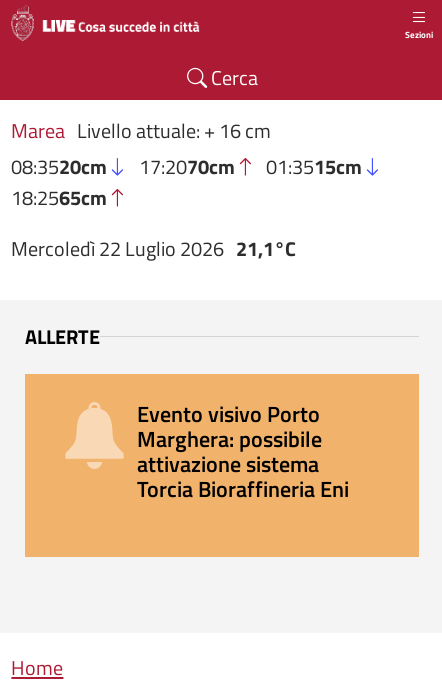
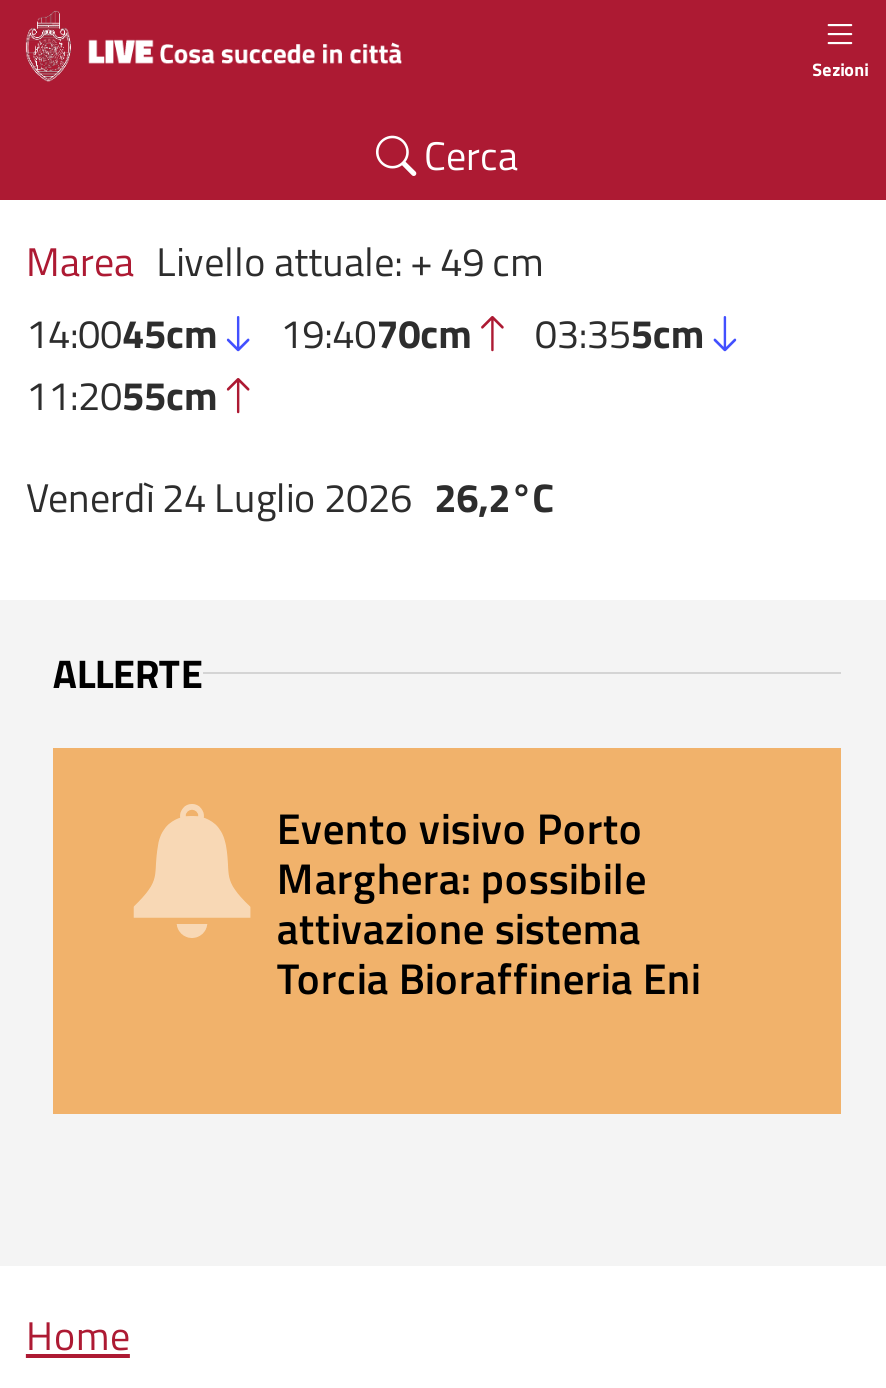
- Marea Livello attuale: + 16 cm
- 08:3520cm
- 17:2070cm
- 01:3515cm
- 18:2565cm
+ Marea Livello attuale: + 49 cm
+ 14:0045cm
+ 19:4070cm
+ 03:355cm
+ 11:2055cm

- Mercoledì 22 Luglio 2026 21,1°C
+ Venerdì 24 Luglio 2026 26,2°C
